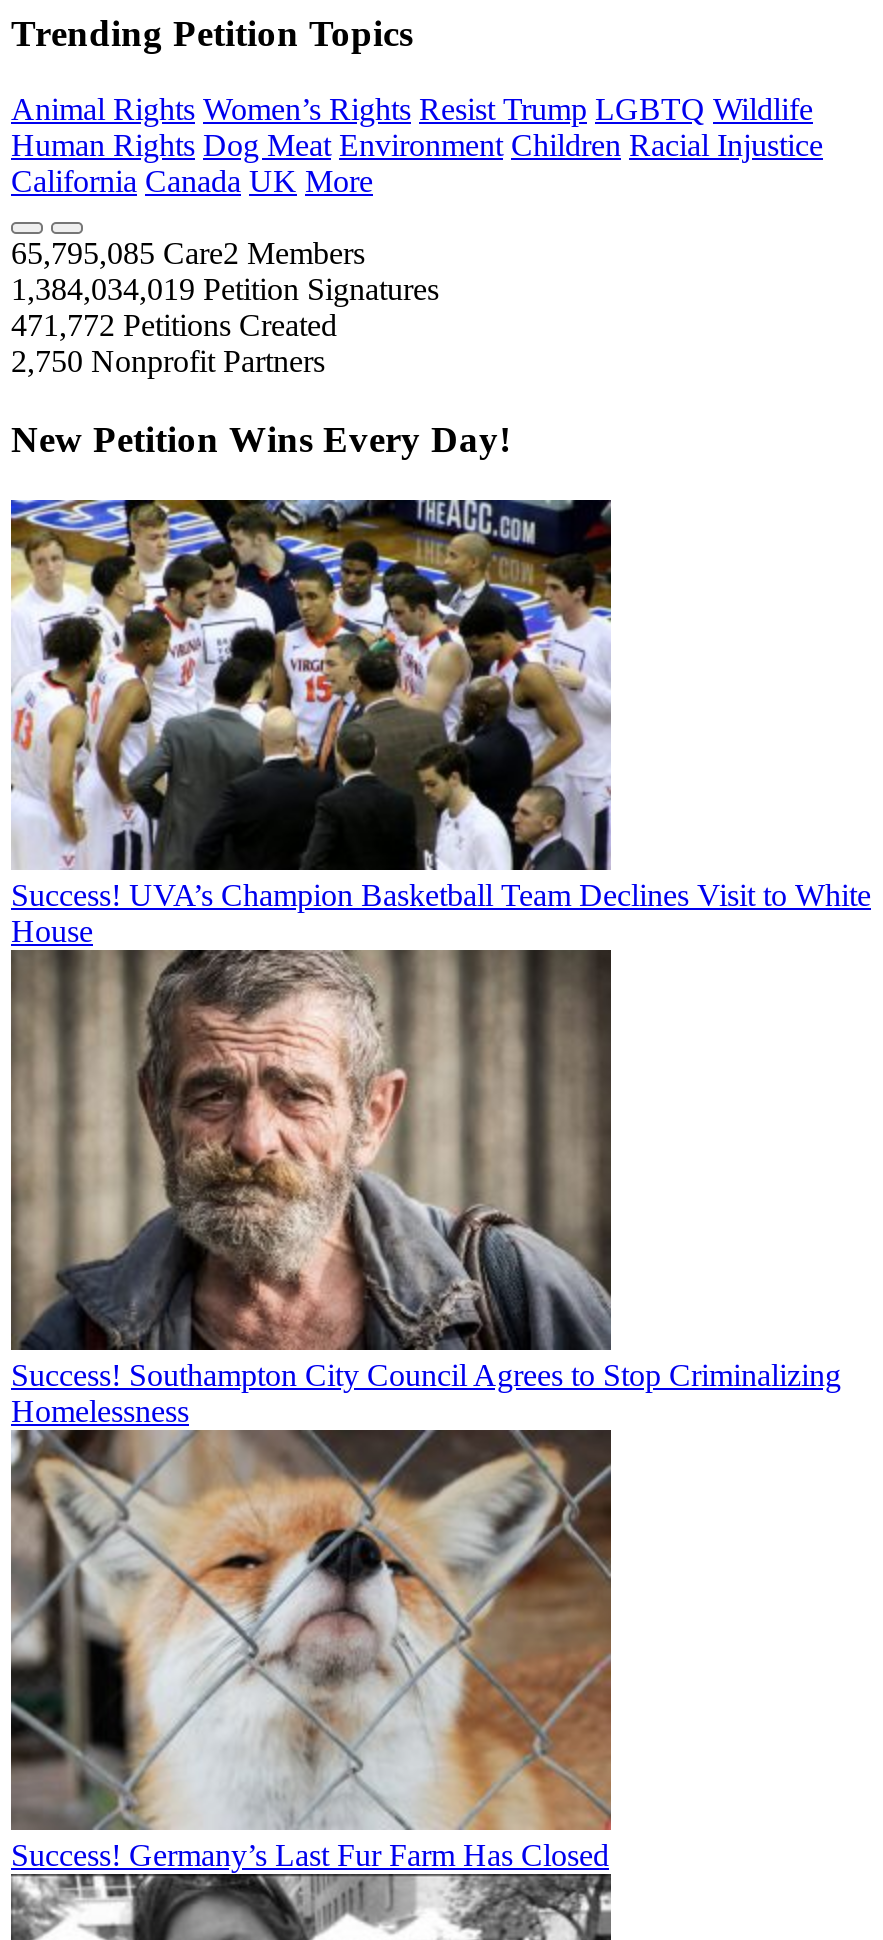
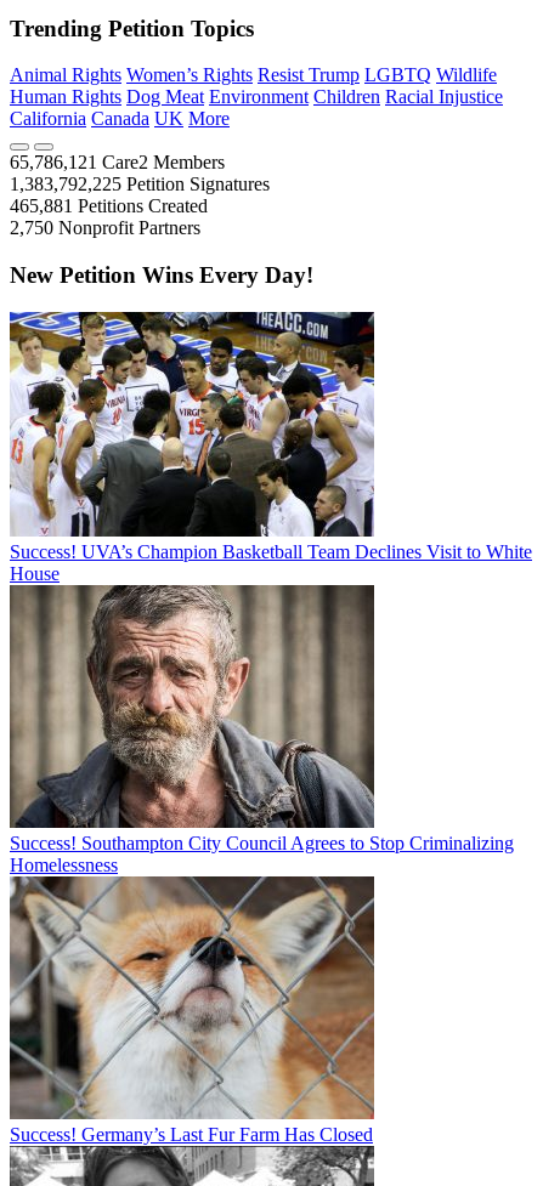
- 65,795,085 Care2 Members
+ 65,786,121 Care2 Members

- 1,384,034,019 Petition Signatures
+ 1,383,792,225 Petition Signatures

- 471,772 Petitions Created
+ 465,881 Petitions Created
